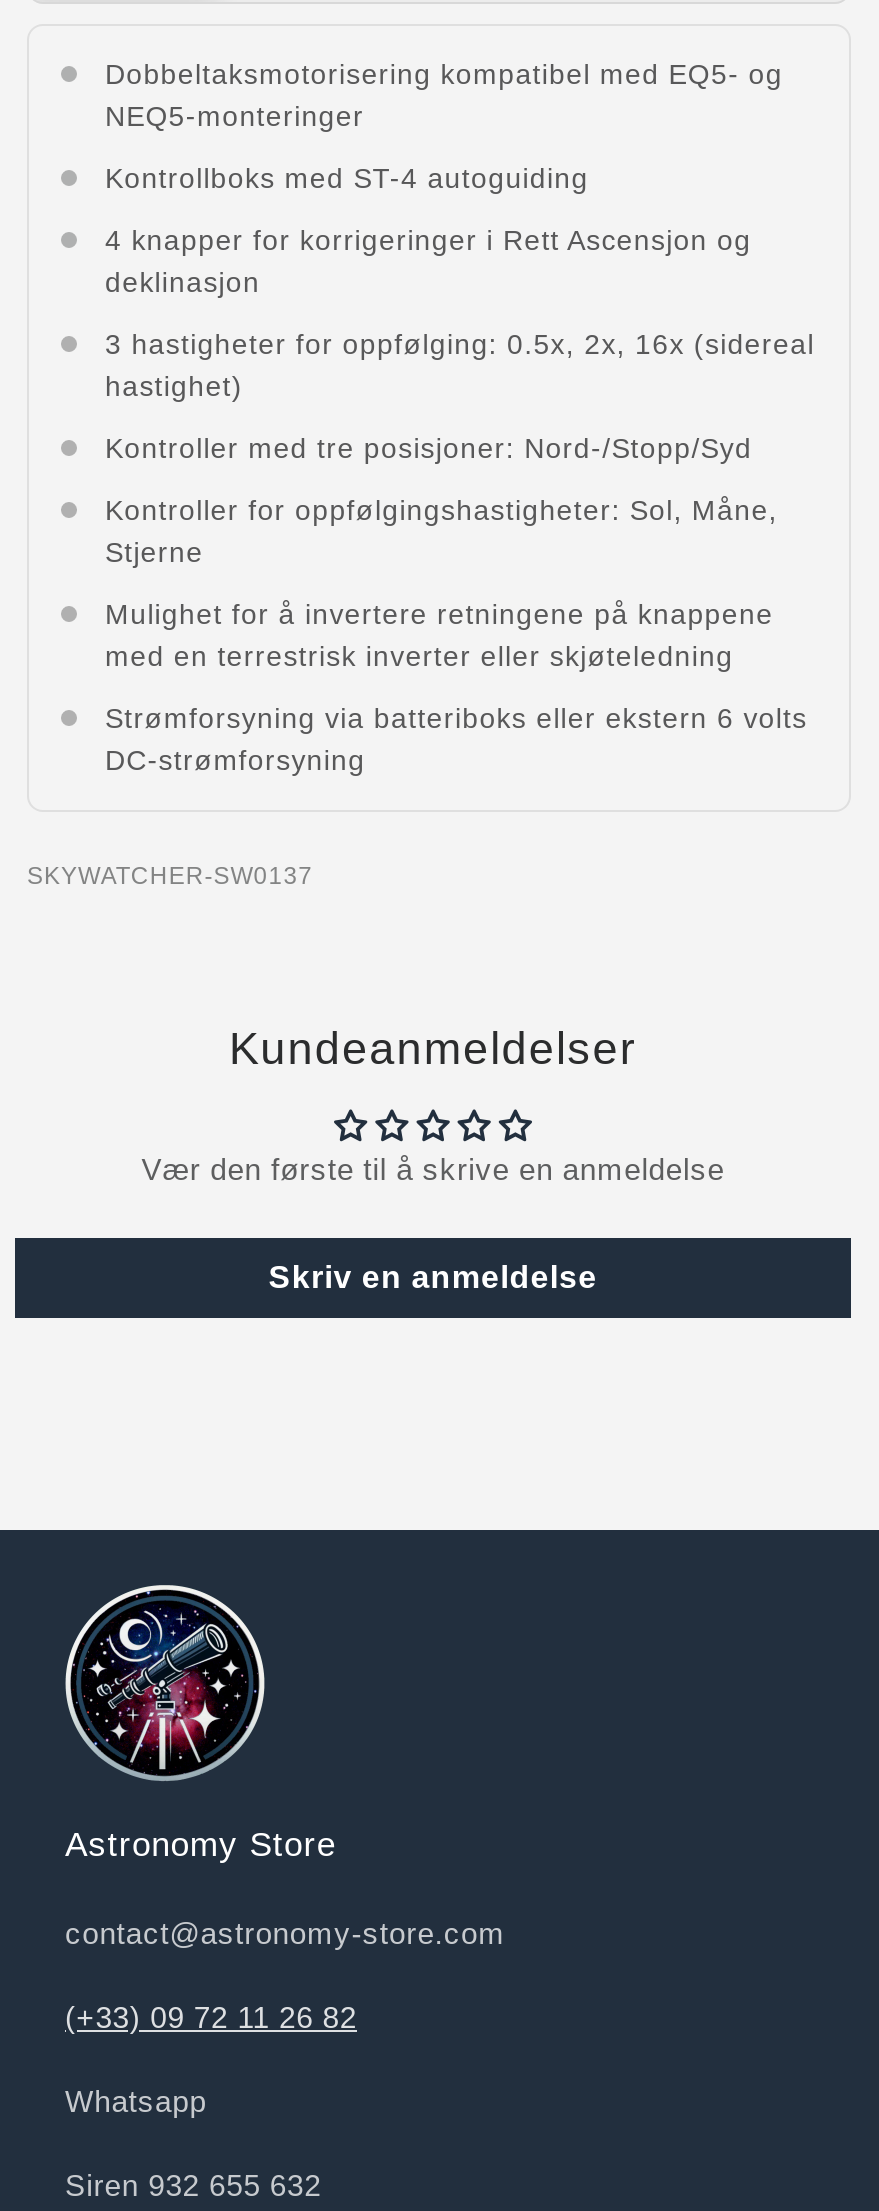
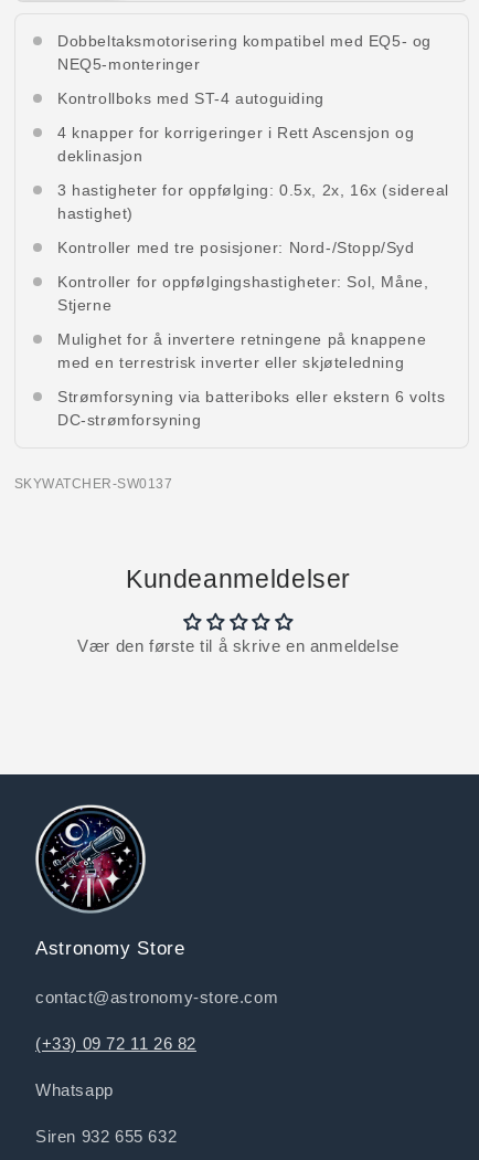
- Skriv en anmeldelse
